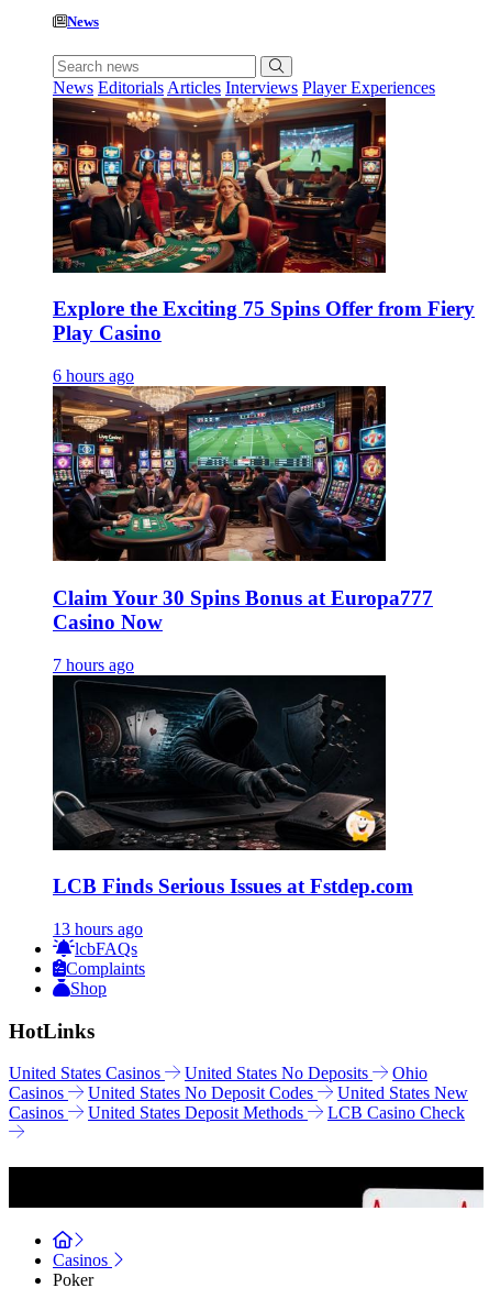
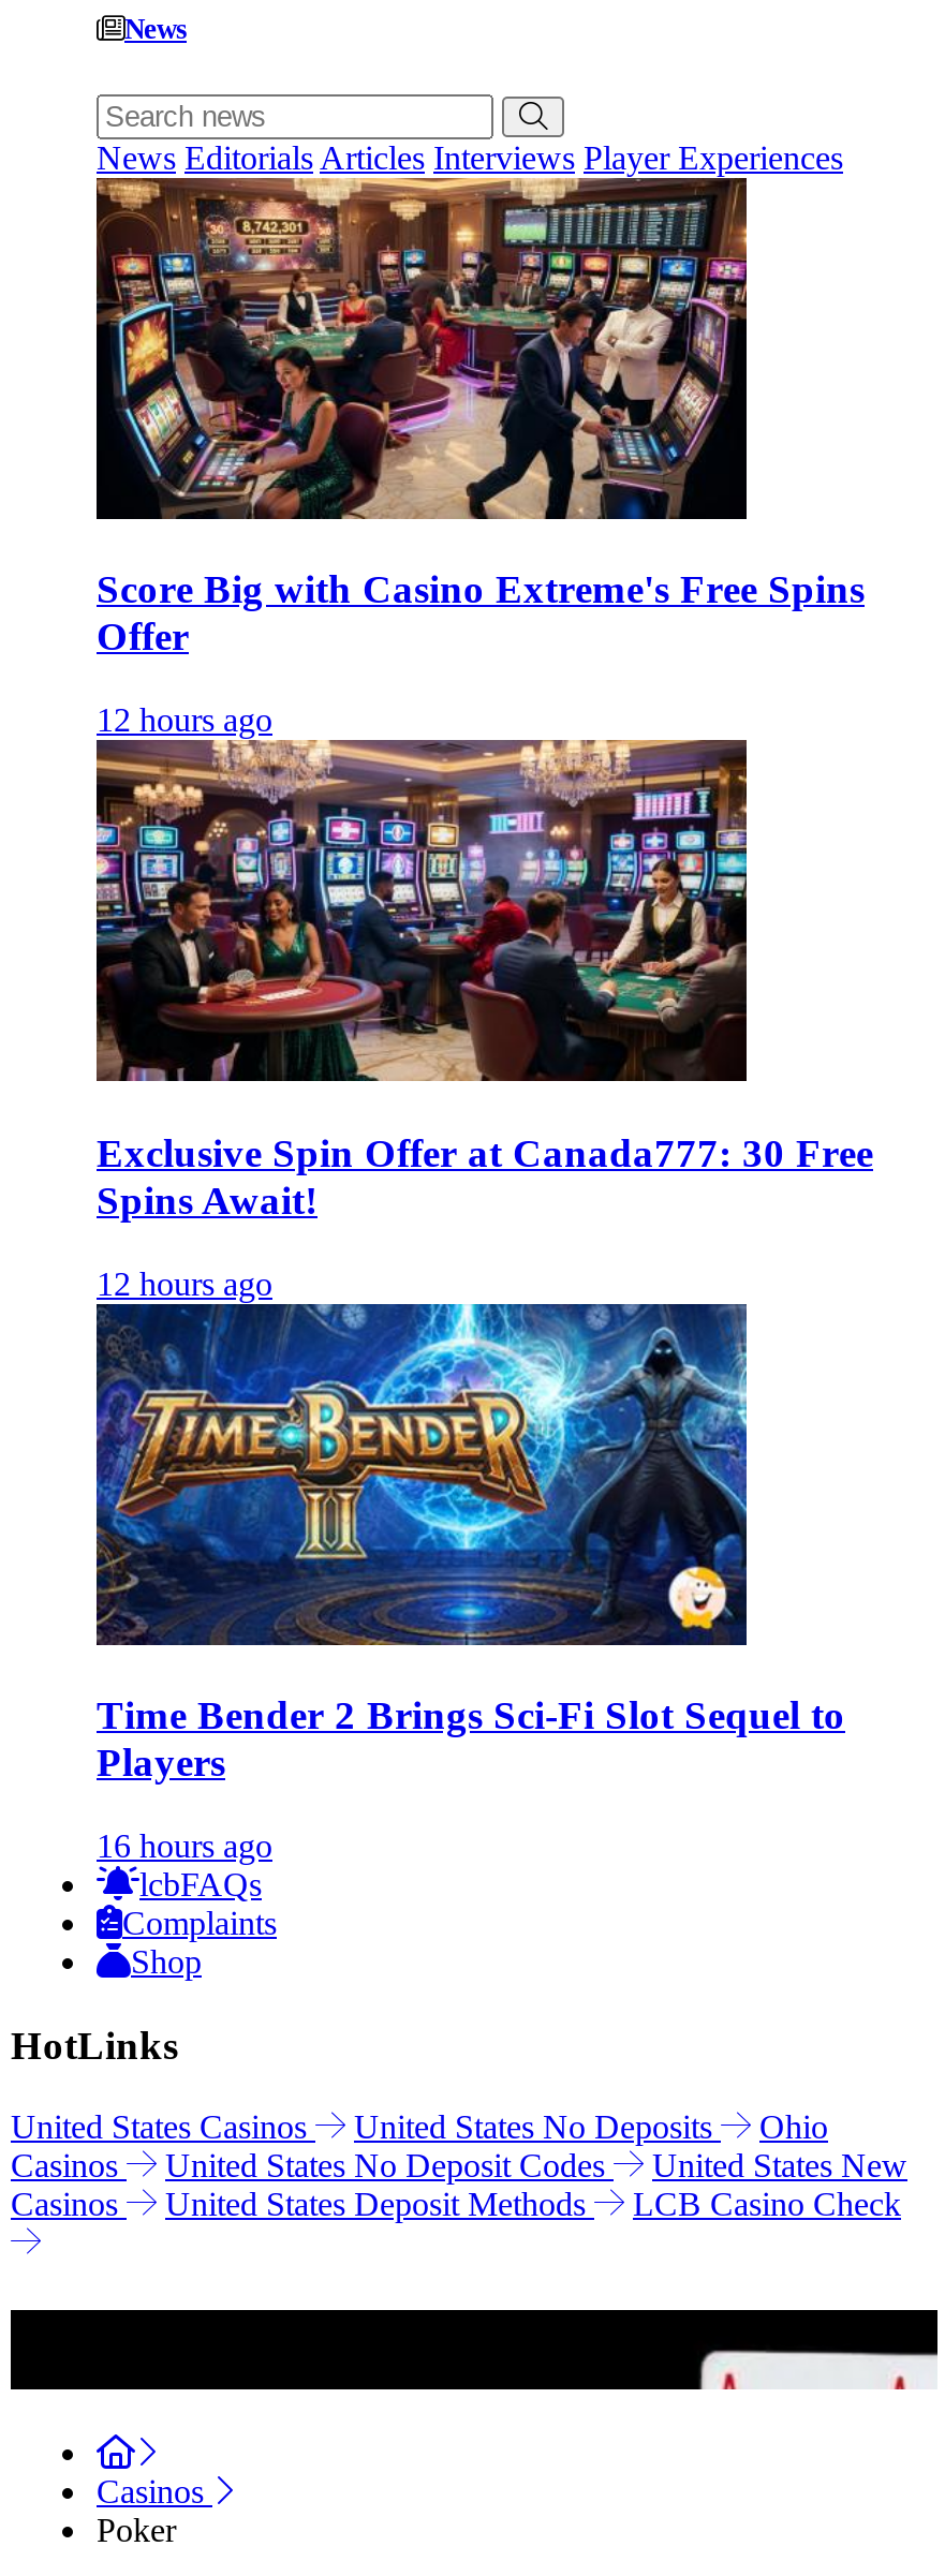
- [image]
- Explore the Exciting 75 Spins Offer from Fiery
- Play Casino
+ [image]
+ Score Big with Casino Extreme's Free Spins
+ Offer

- [image]
- 6 hours ago
+ [image]
+ 12 hours ago

- Claim Your 30 Spins Bonus at Europa777
- Casino Now
+ Exclusive Spin Offer at Canada777: 30 Free
+ Spins Await!

- 7 hours ago
+ 12 hours ago

- [image]
- LCB Finds Serious Issues at Fstdep.com
+ [image]
+ Time Bender 2 Brings Sci-Fi Slot Sequel to
+ Players

- 13 hours ago
+ 16 hours ago
